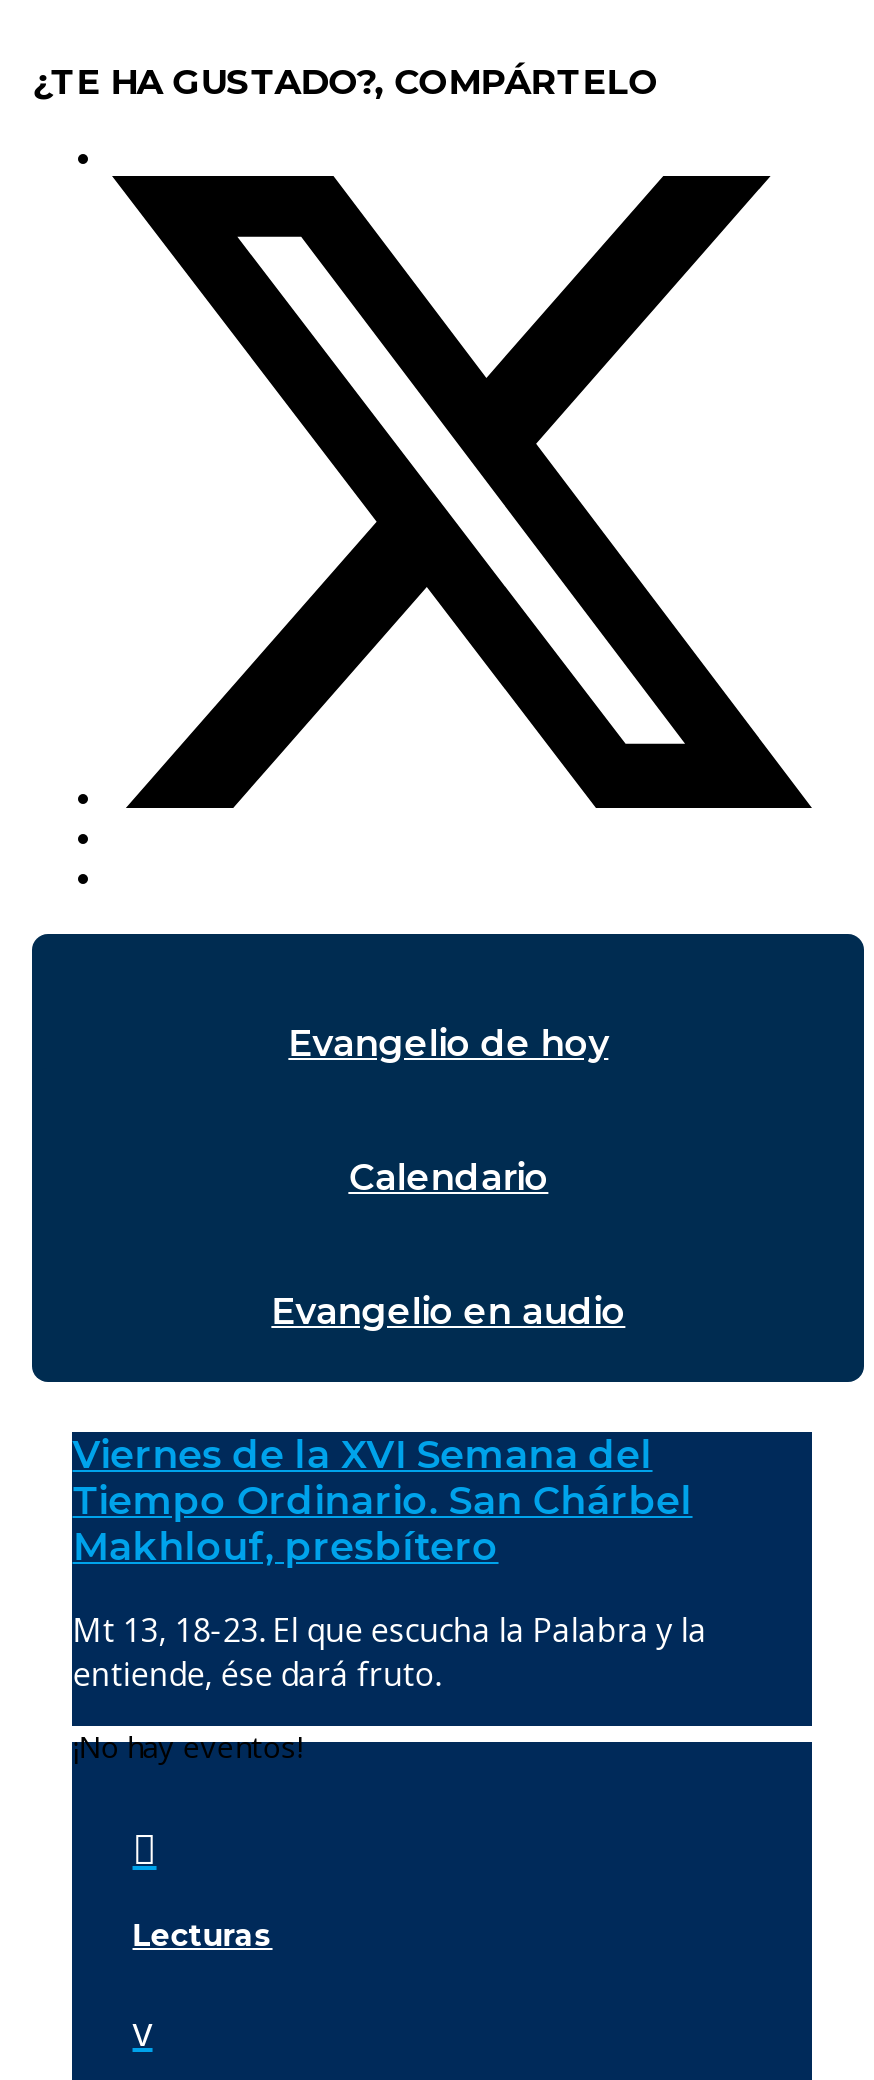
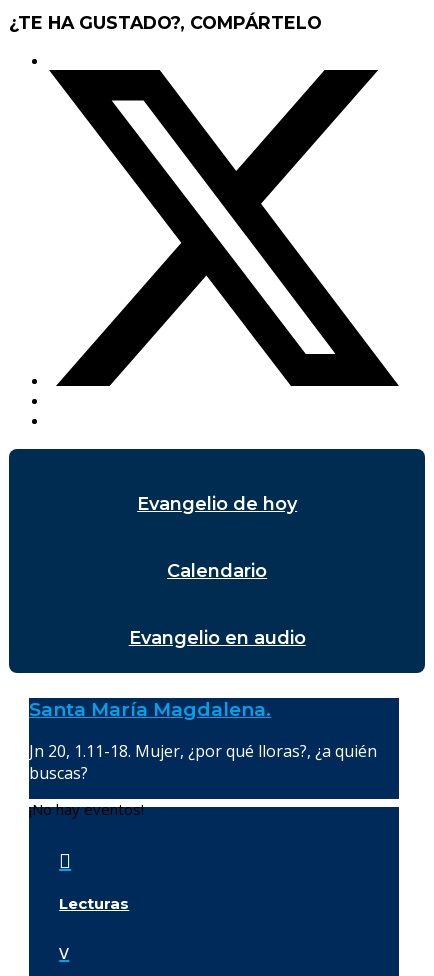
- Viernes de la XVI Semana del
- Tiempo Ordinario. San Chárbel
- Makhlouf, presbítero
+ Santa María Magdalena.

- Mt 13, 18-23. El que escucha la Palabra y la
- entiende, ése dará fruto.
+ Jn 20, 1.11-18. Mujer, ¿por qué lloras?, ¿a quién
+ buscas?
